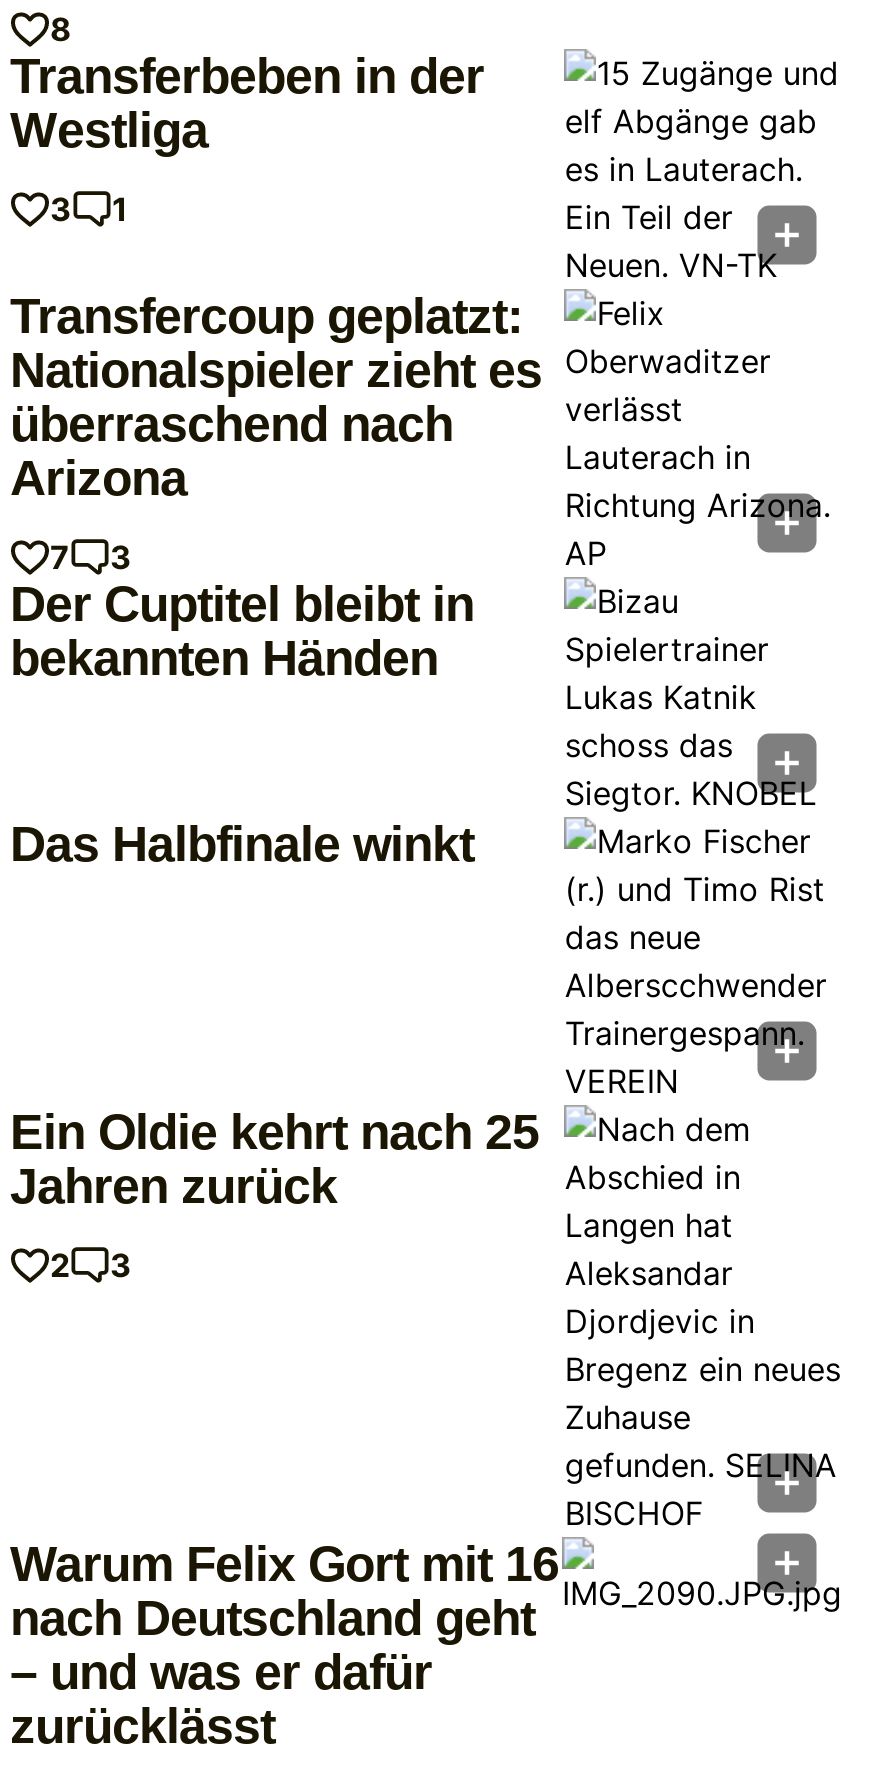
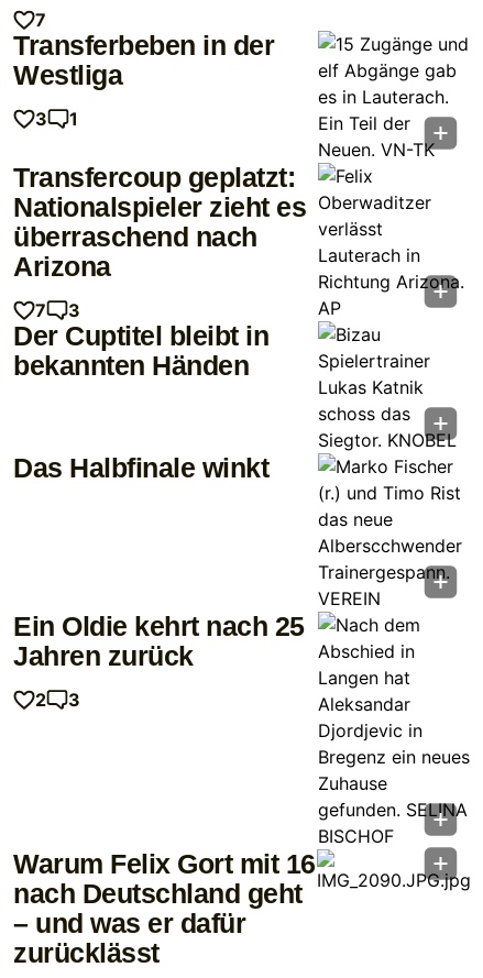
- 8
+ 7
